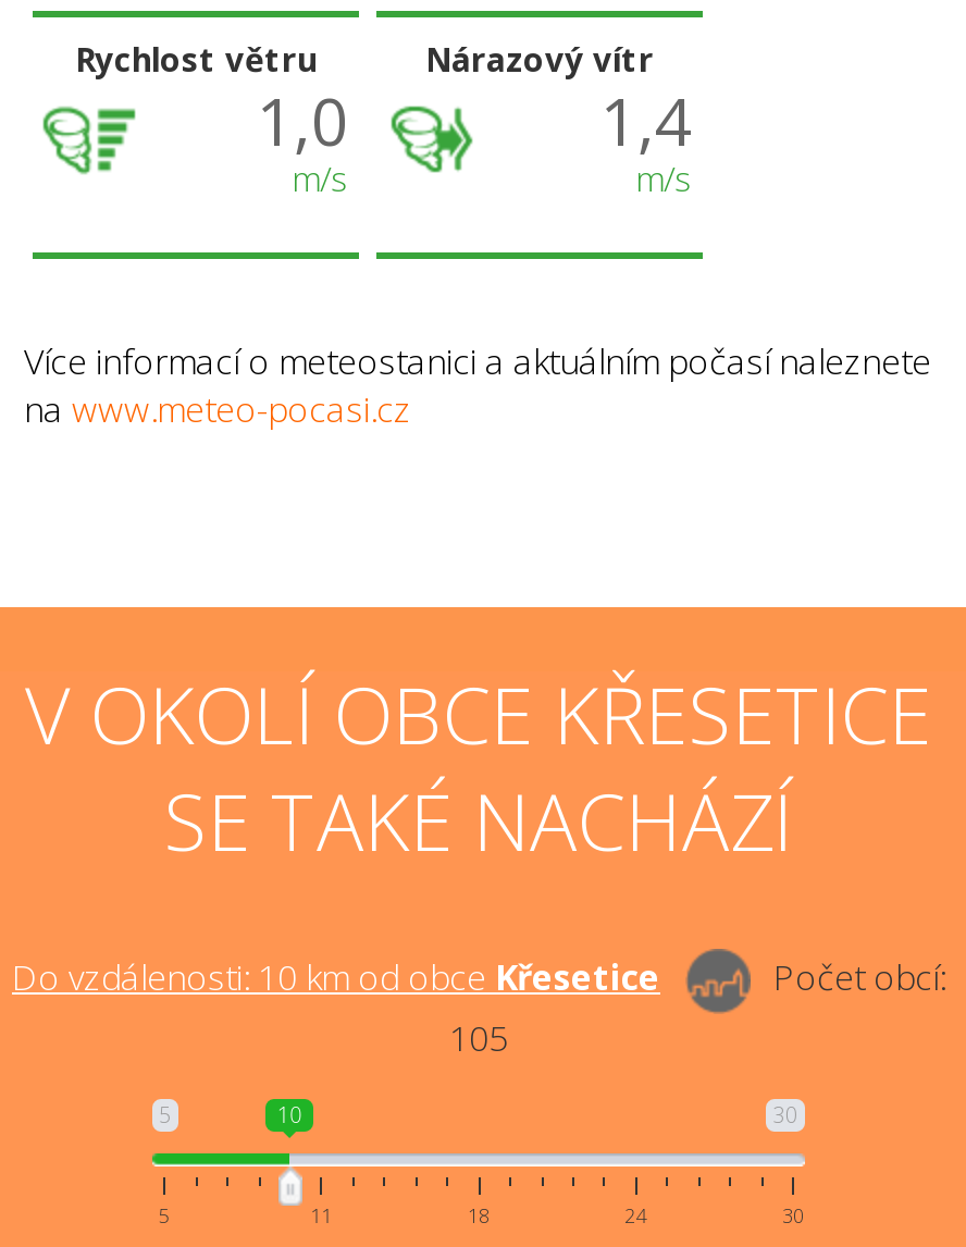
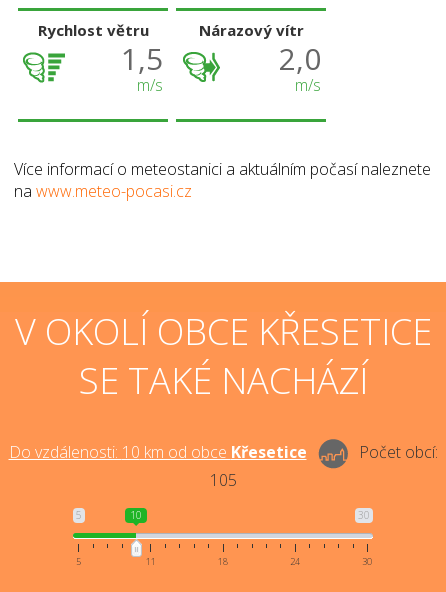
- 1,0
+ 1,5

- 1,4
+ 2,0
